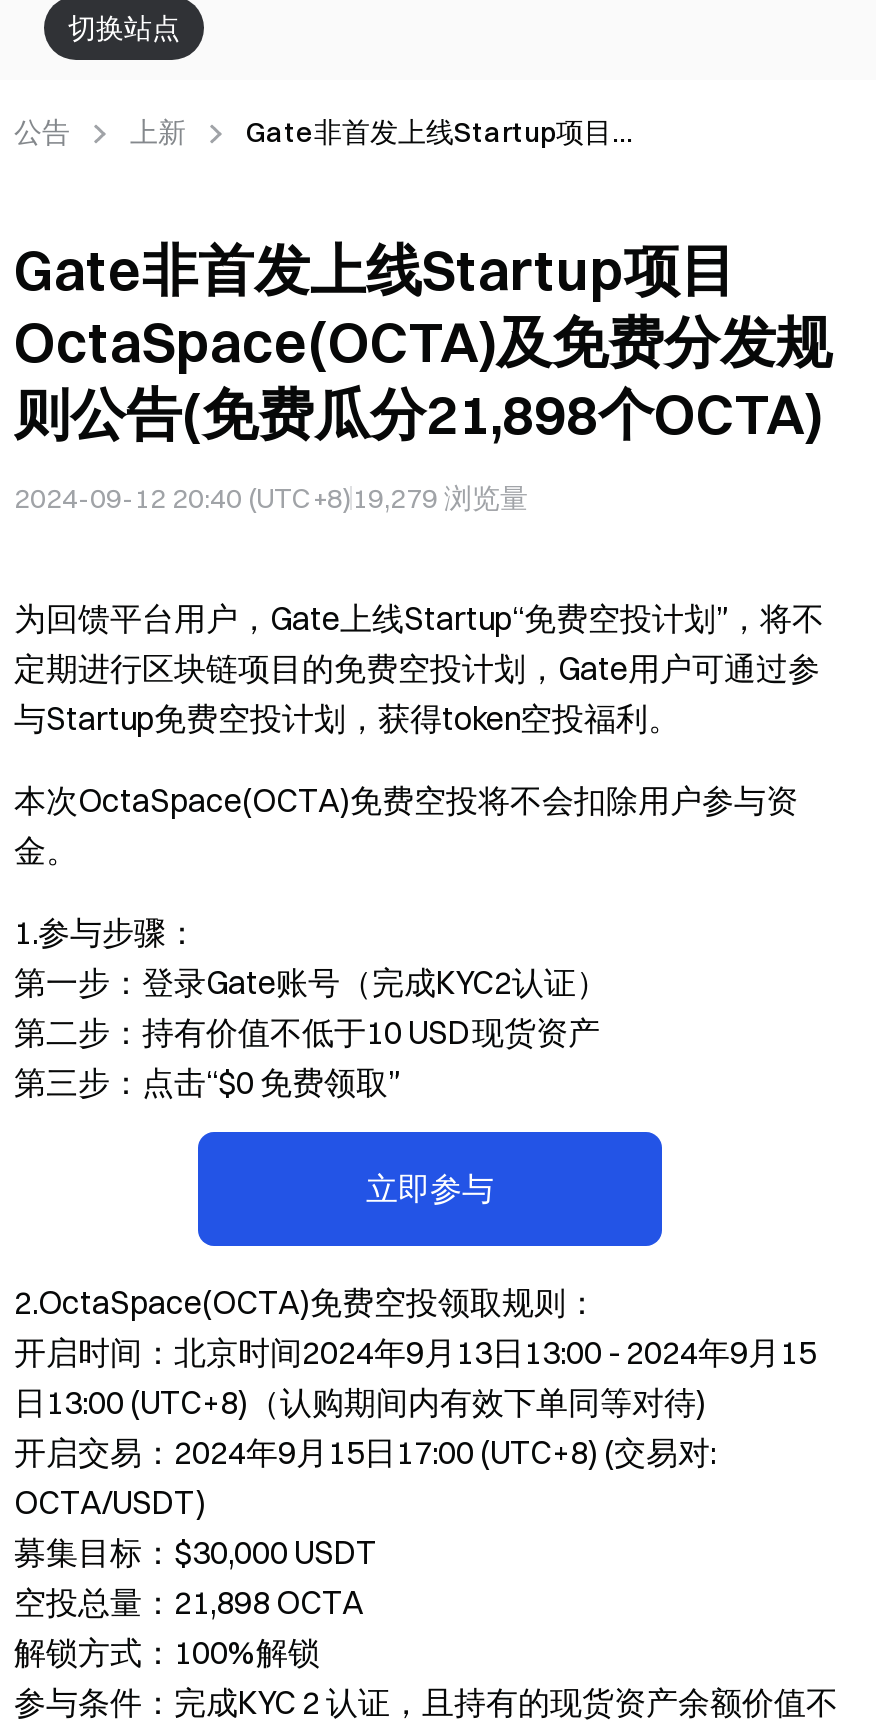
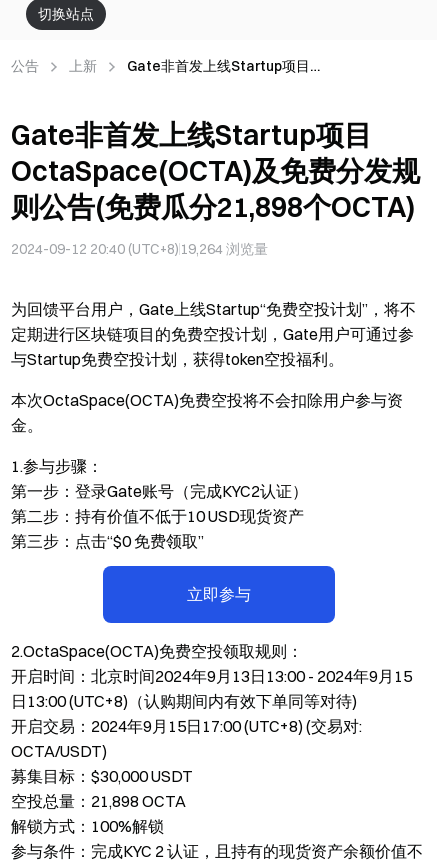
- 2024-09-12 20:40 (UTC+8)19,279浏览量
+ 2024-09-12 20:40 (UTC+8)19,264浏览量
